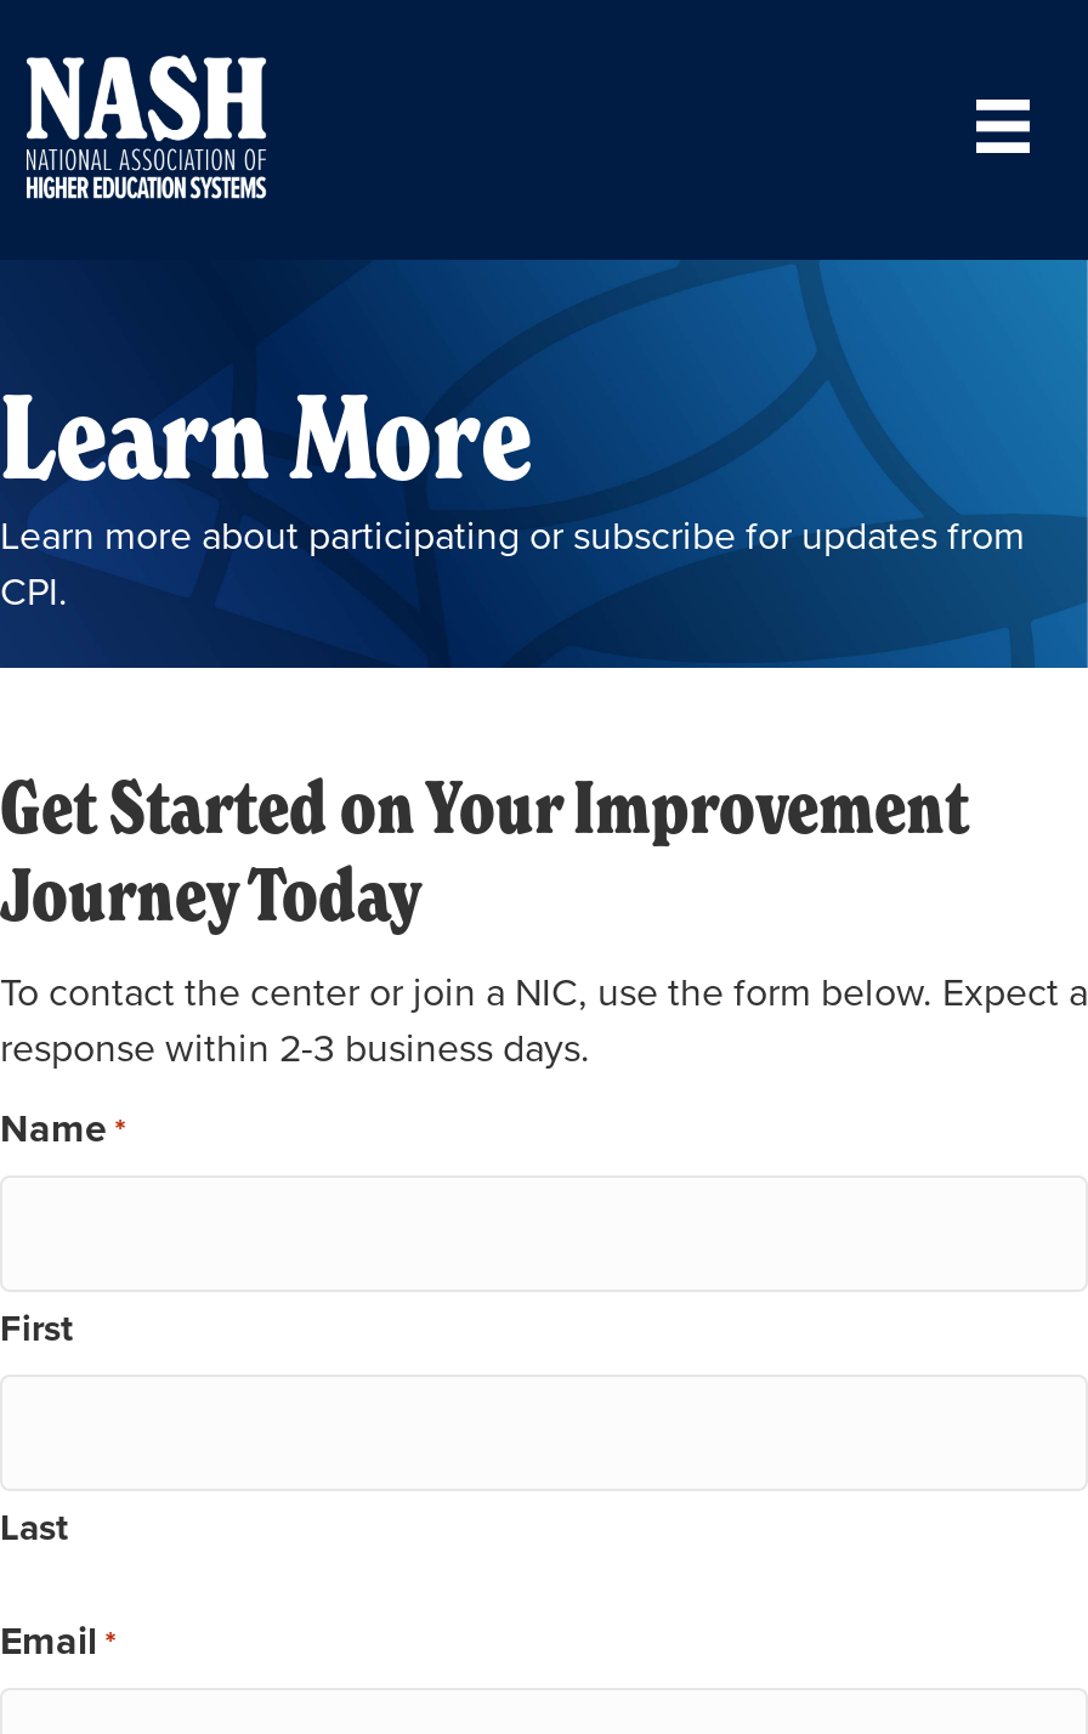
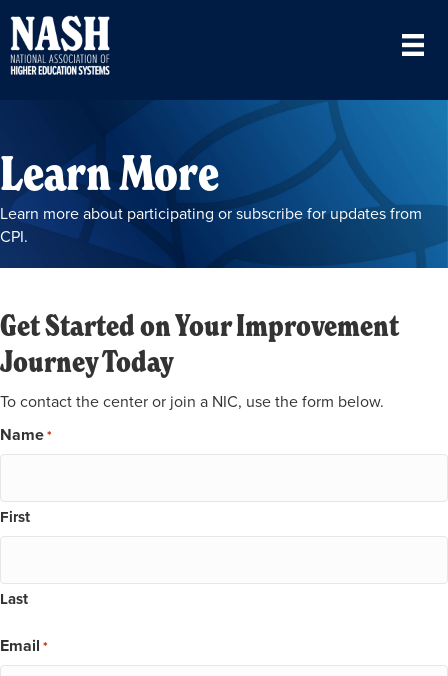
- To contact the center or join a NIC, use the form below. Expect a
- response within 2-3 business days.
+ To contact the center or join a NIC, use the form below.
